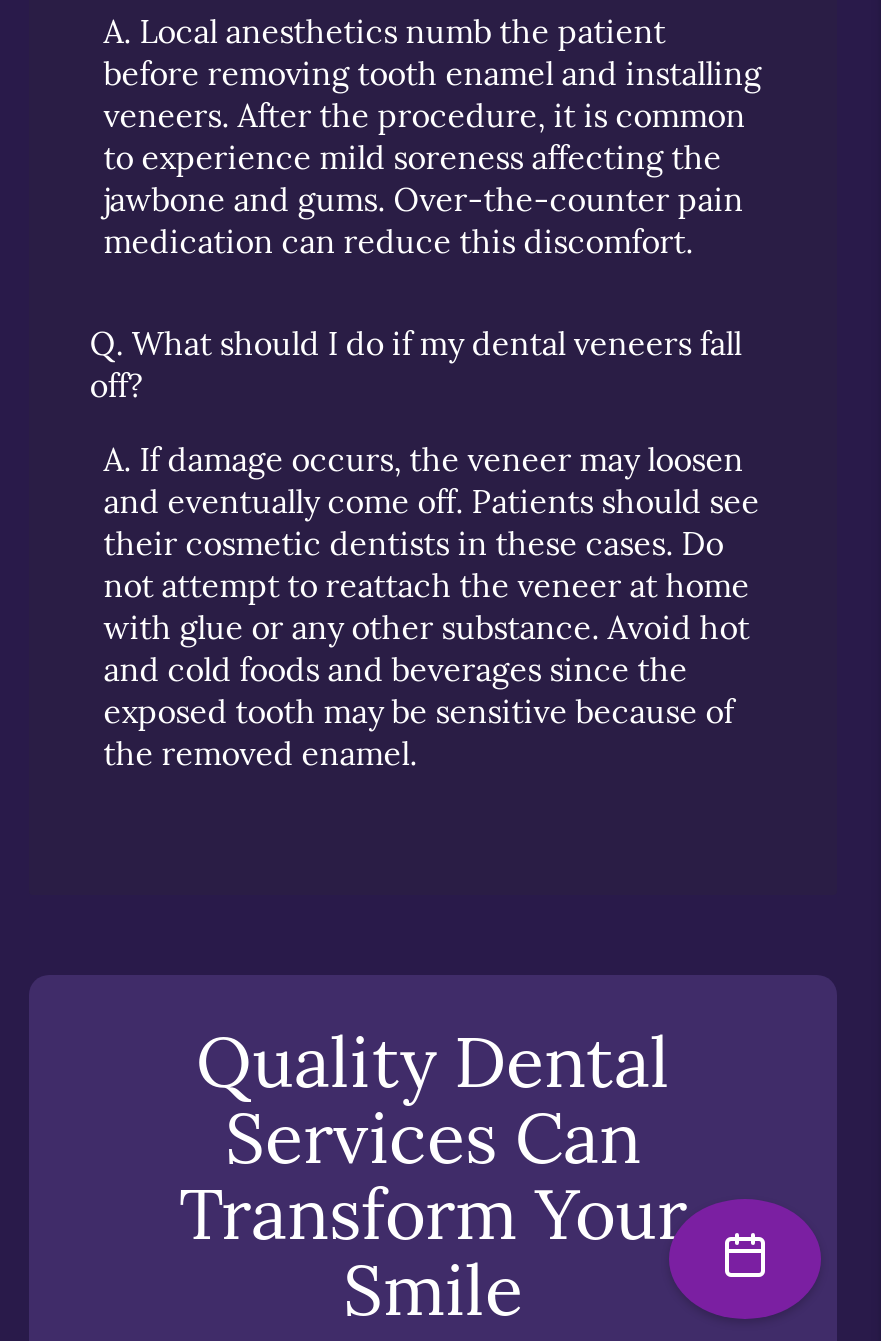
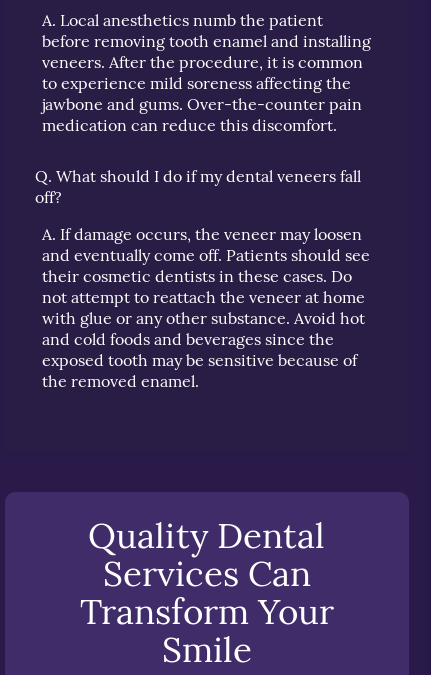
- [image]
